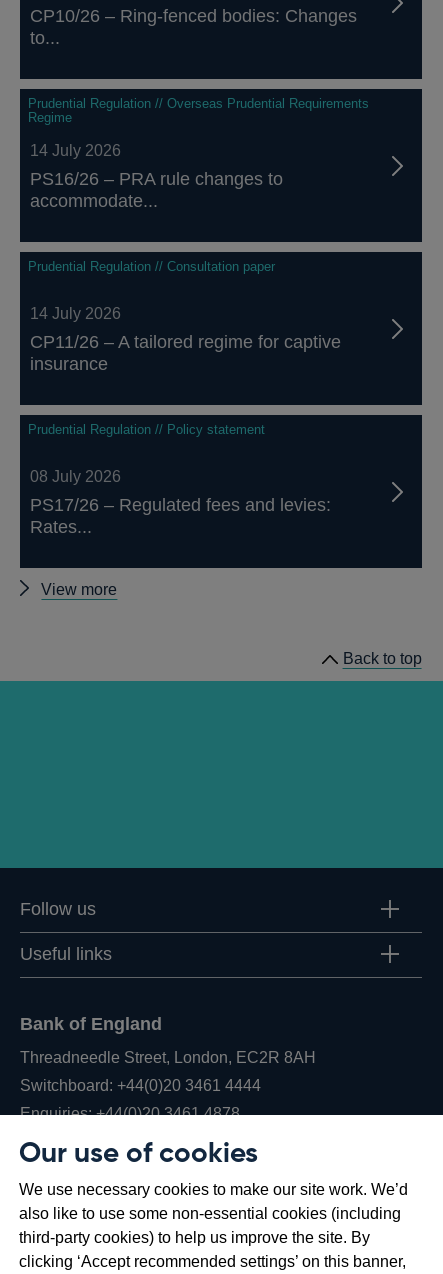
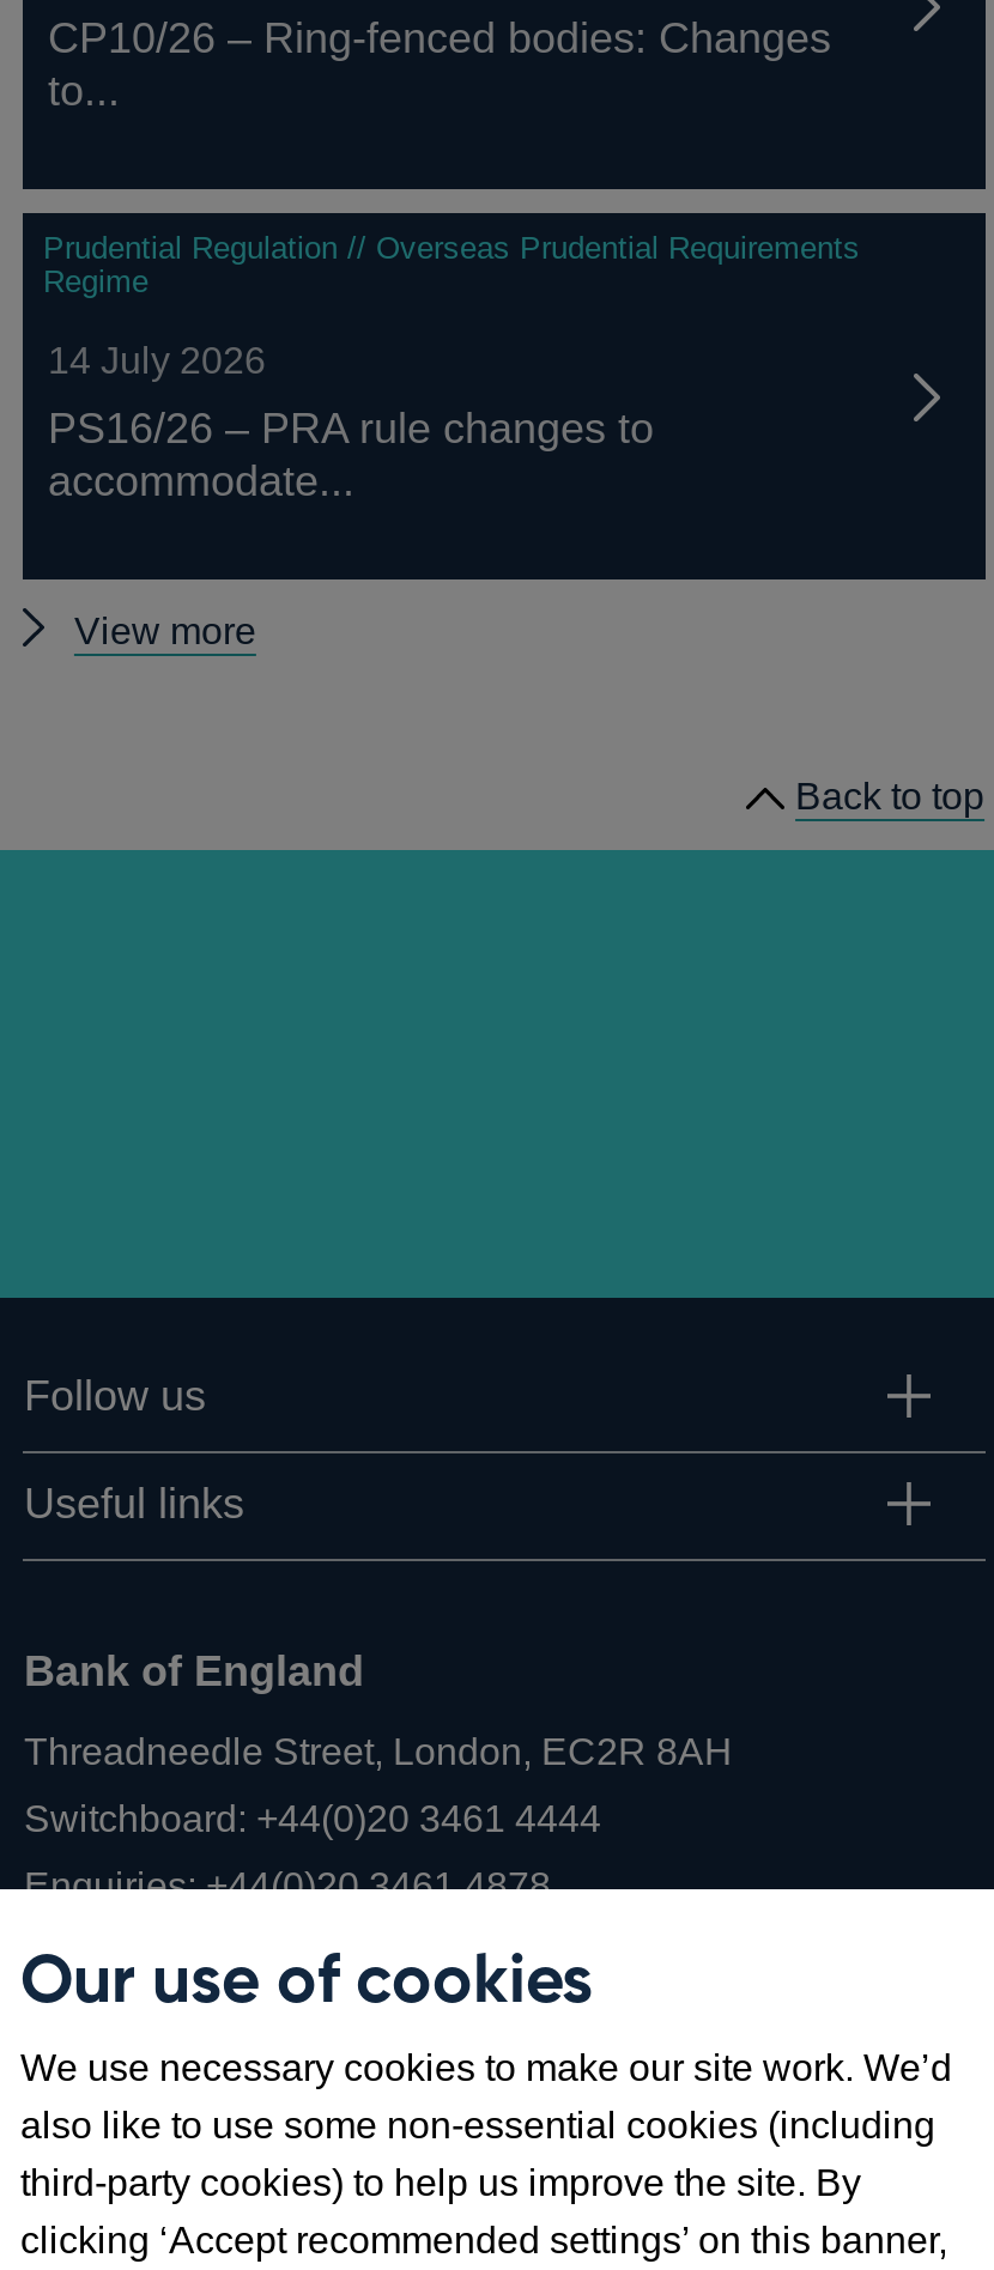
- Prudential Regulation // Consultation paper
- 14 July 2026
- CP11/26 – A tailored regime for captive
- insurance
- Prudential Regulation // Policy statement
- 08 July 2026
- PS17/26 – Regulated fees and levies:
- Rates...
